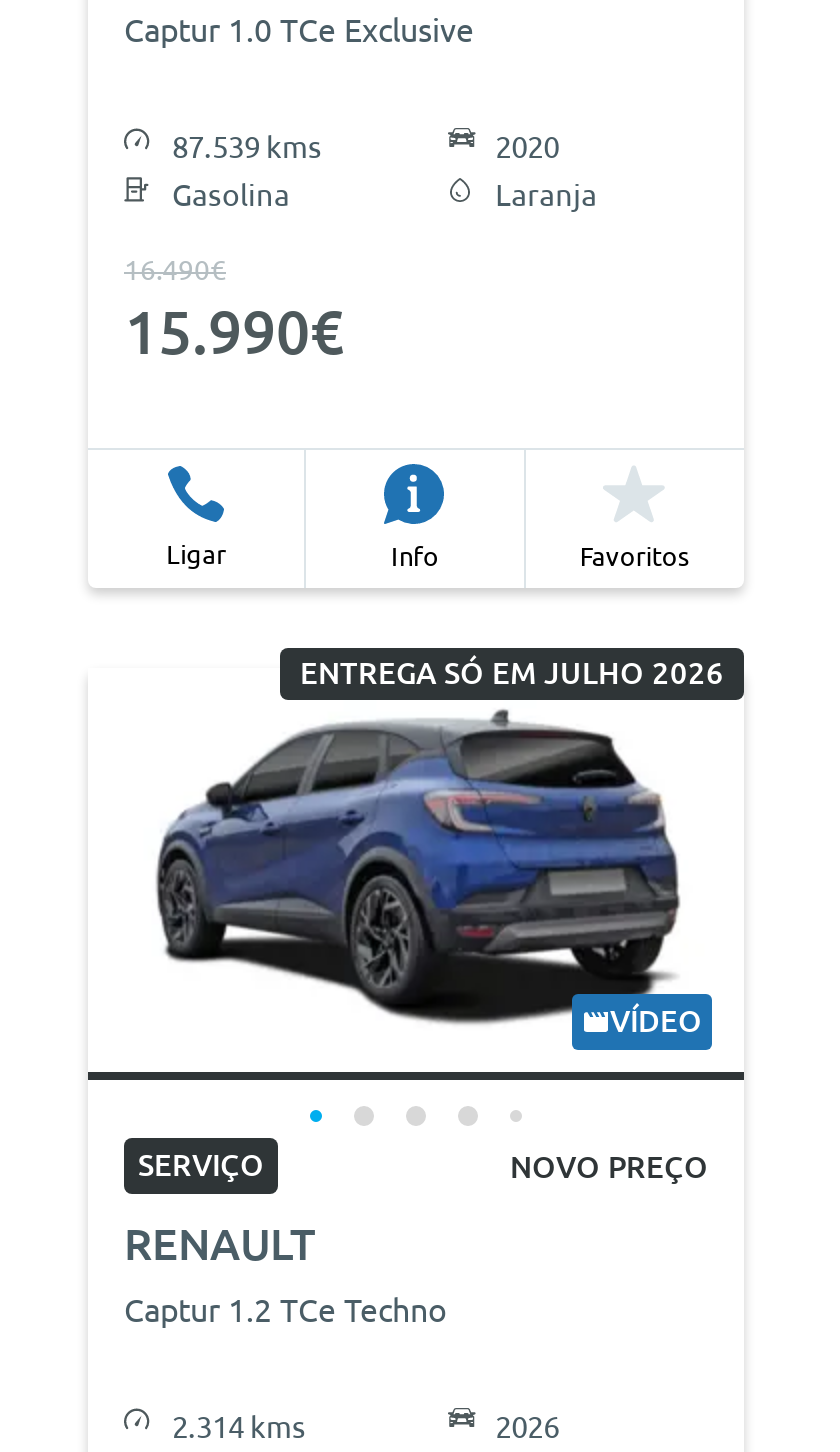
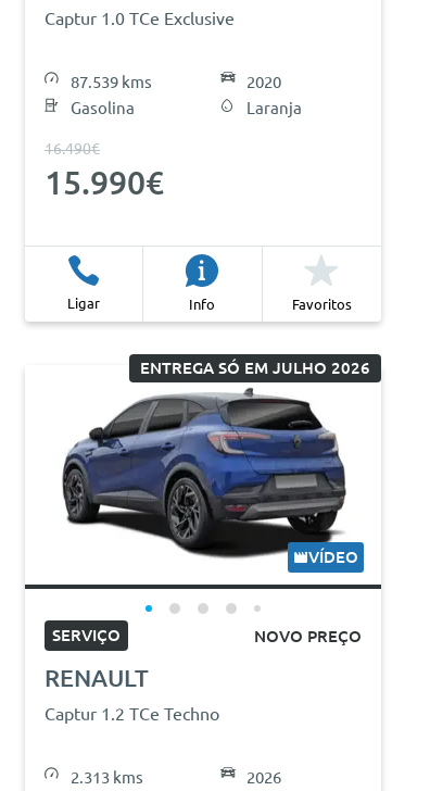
- 2.314 kms
+ 2.313 kms
